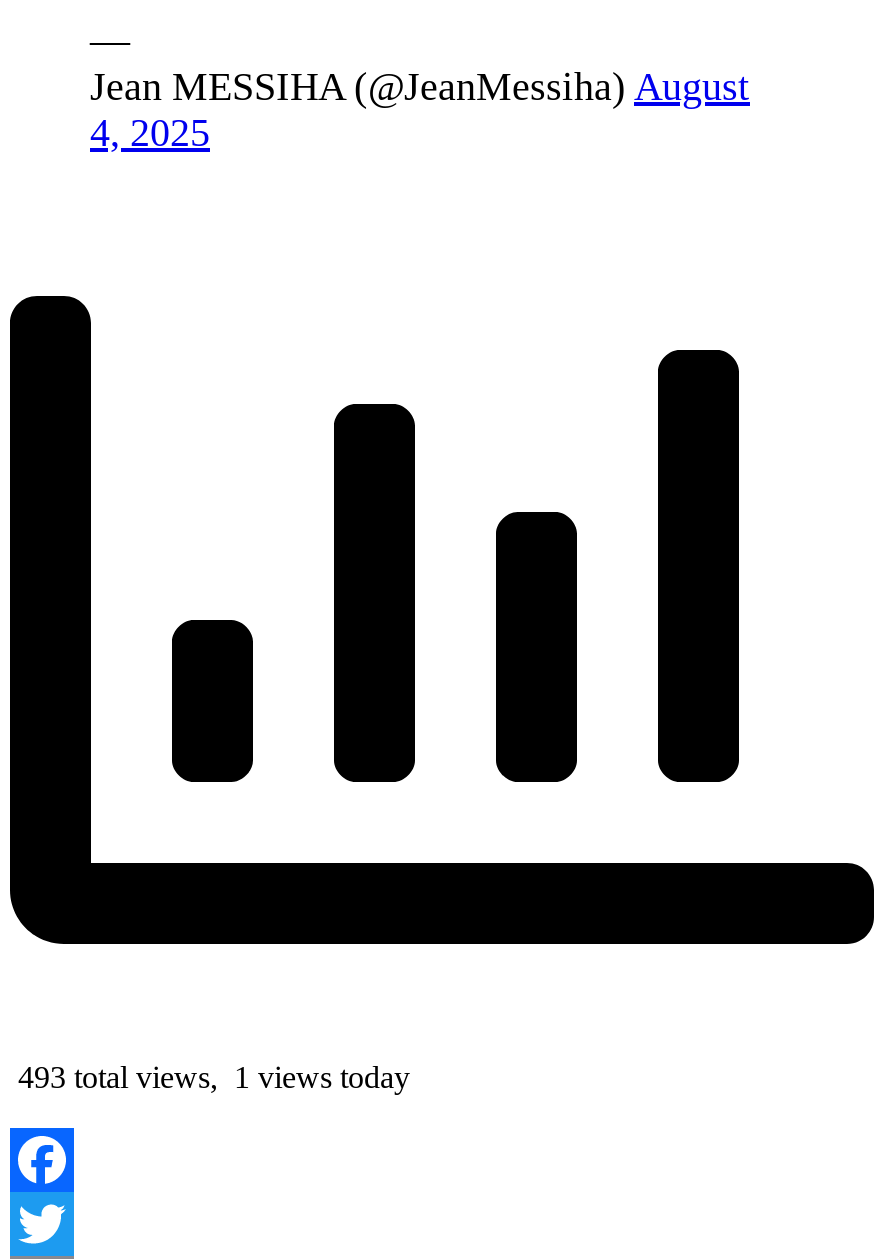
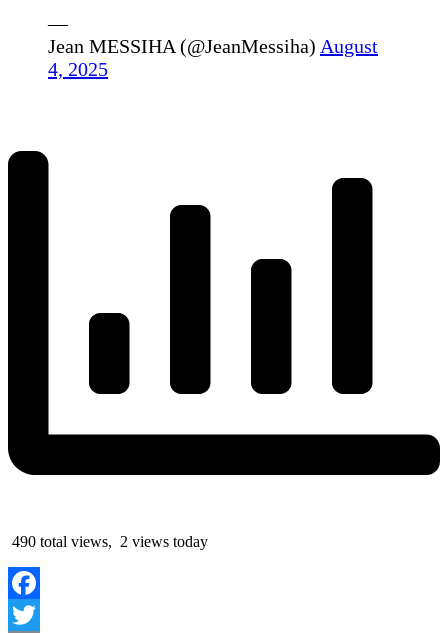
- 493 total views, 1 views today
+ 490 total views, 2 views today
